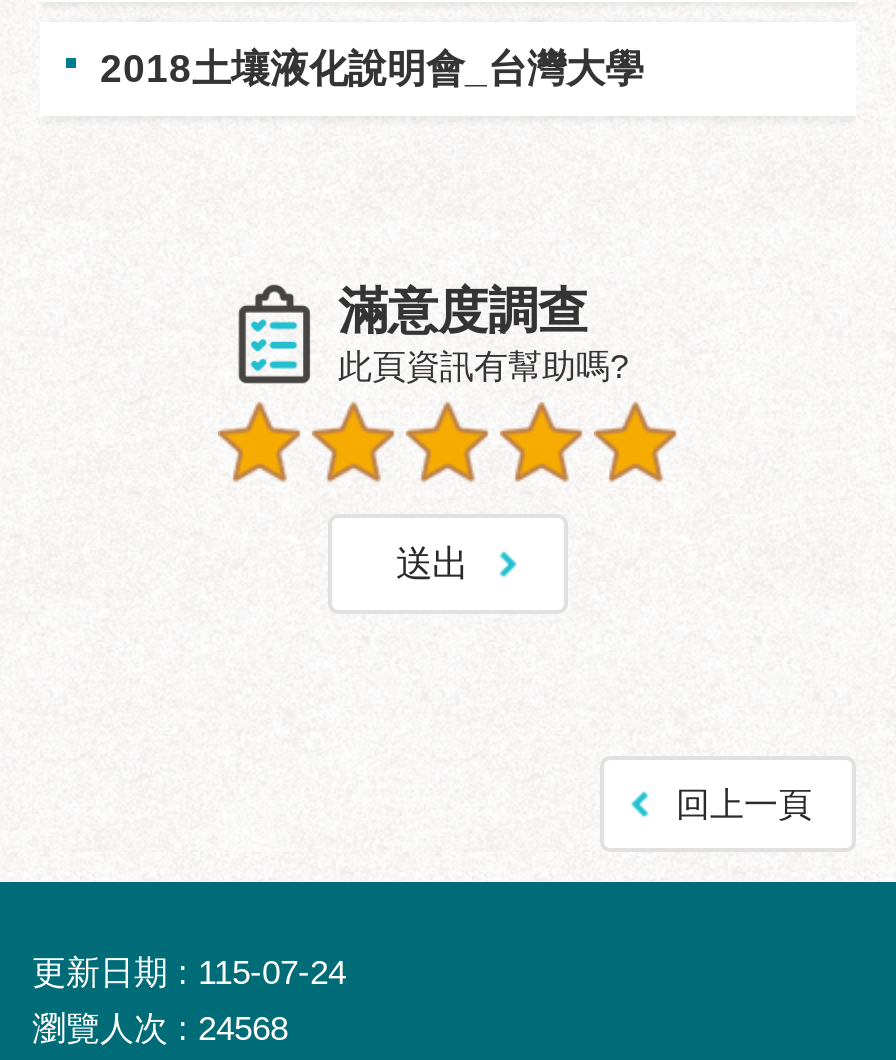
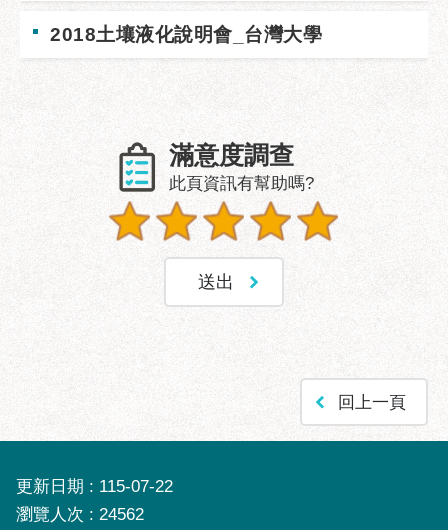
- 更新日期 115-07-24
+ 更新日期 115-07-22

- 24568
+ 24562
